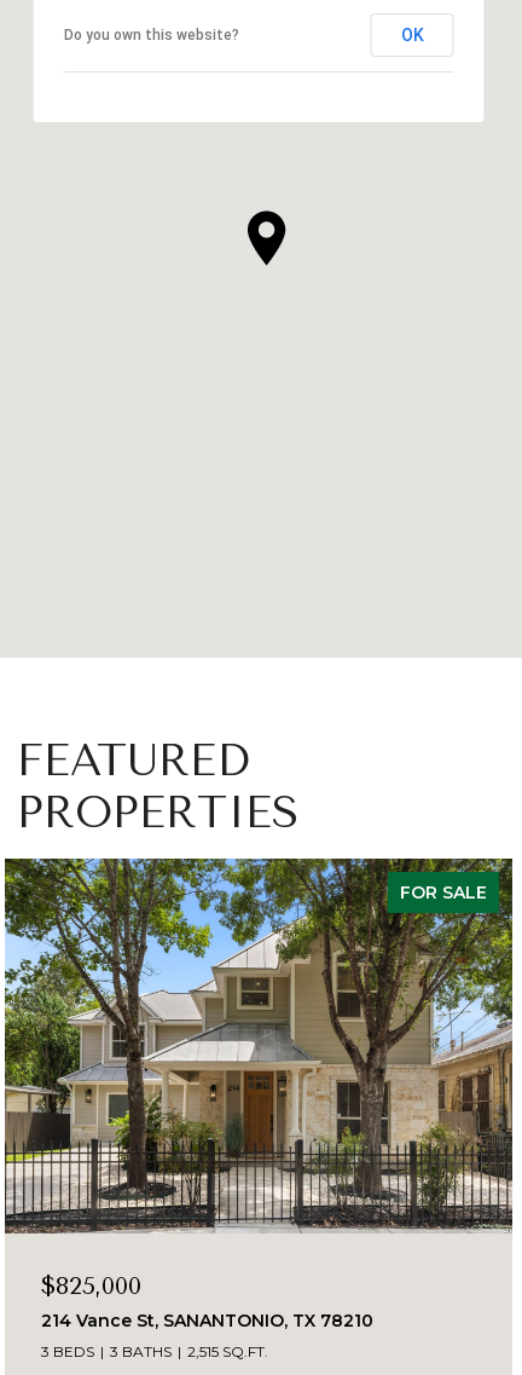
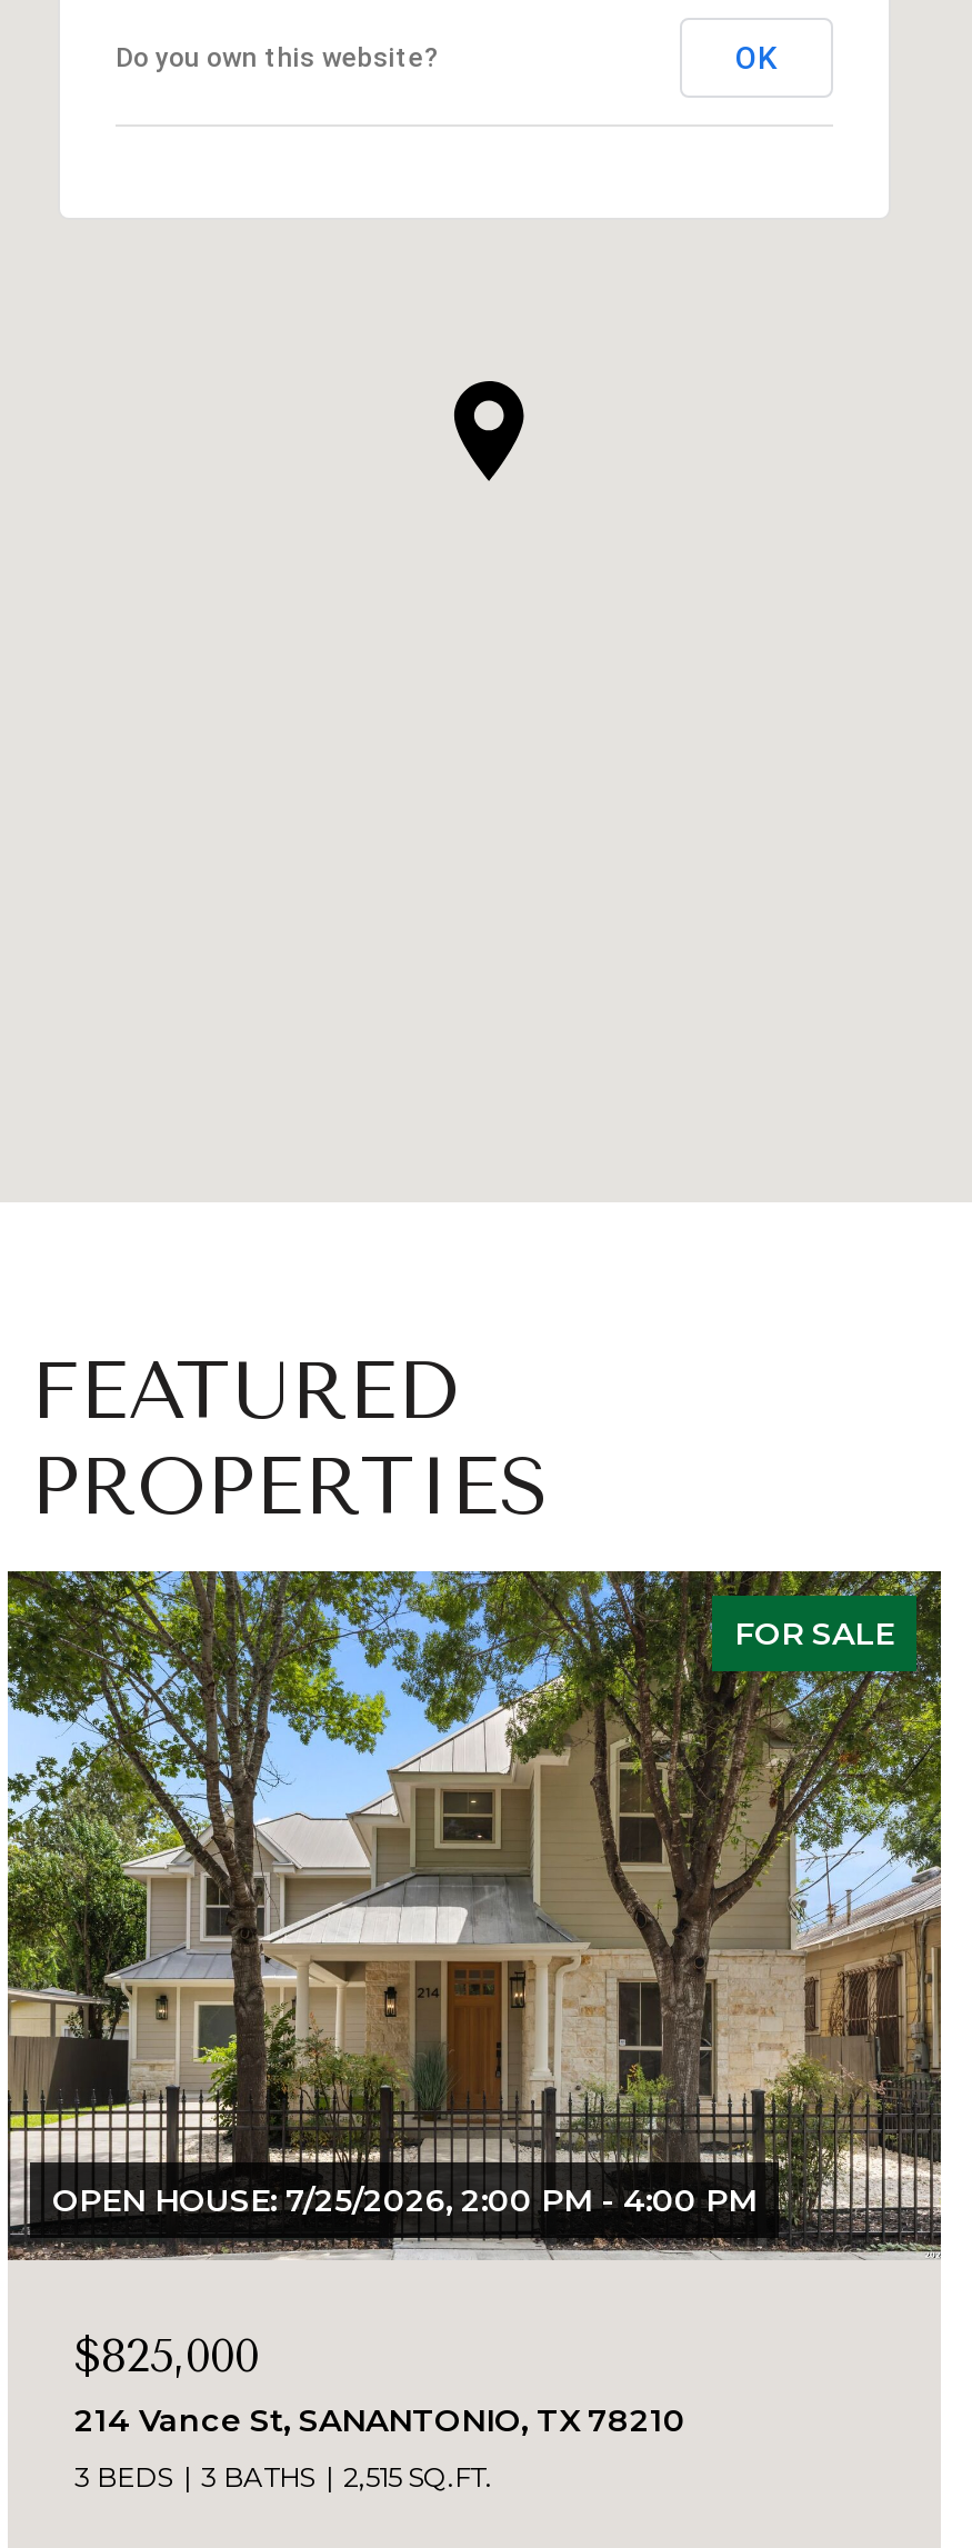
+ OPEN HOUSE: 7/25/2026, 2:00 PM - 4:00 PM
